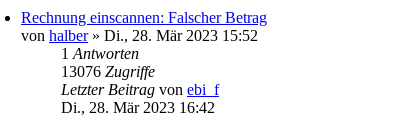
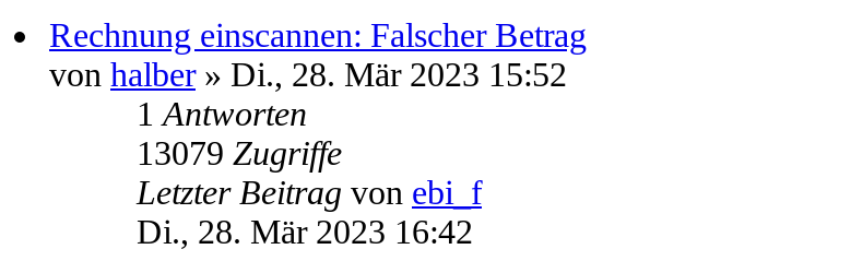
- 13076 Zugriffe
+ 13079 Zugriffe
